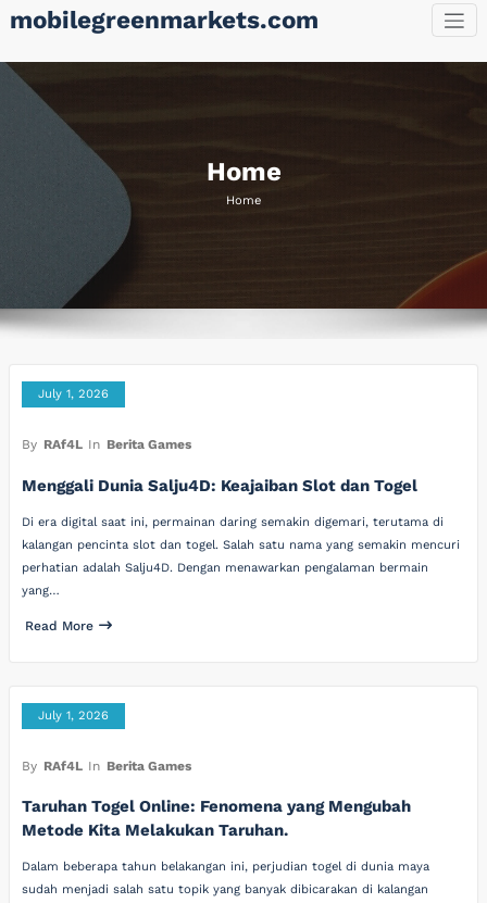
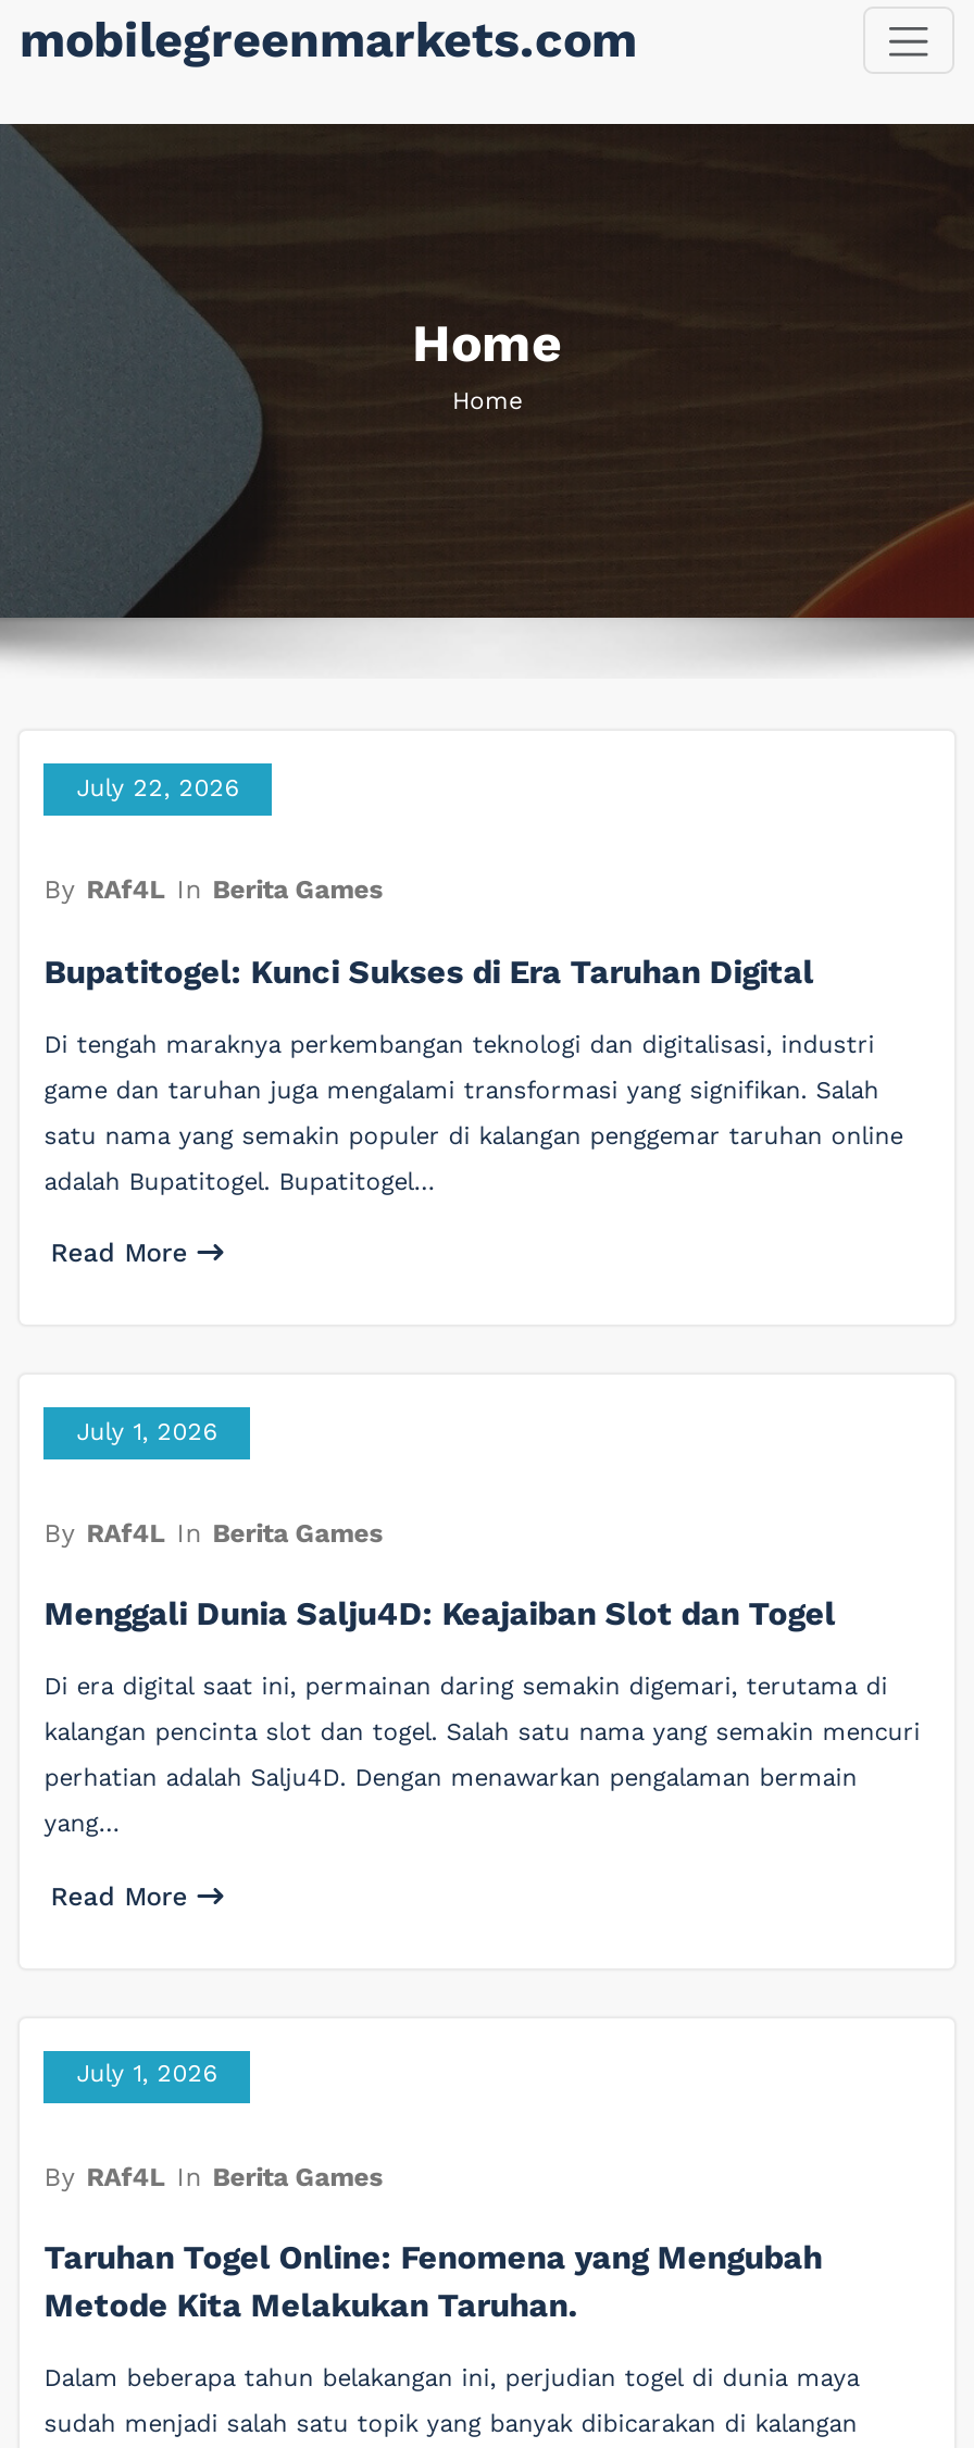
+ July 22, 2026
+ By RAf4L In Berita Games
+ Bupatitogel: Kunci Sukses di Era Taruhan Digital
+ Di tengah maraknya perkembangan teknologi dan digitalisasi, industri
+ game dan taruhan juga mengalami transformasi yang signifikan. Salah
+ satu nama yang semakin populer di kalangan penggemar taruhan online
+ adalah Bupatitogel. Bupatitogel…
+ Read More
